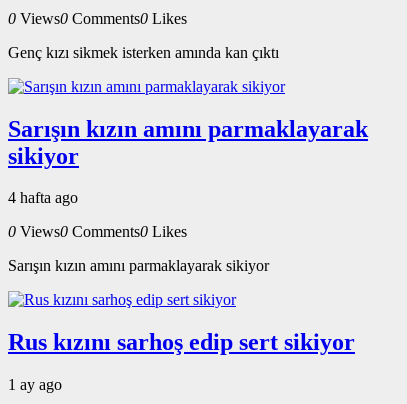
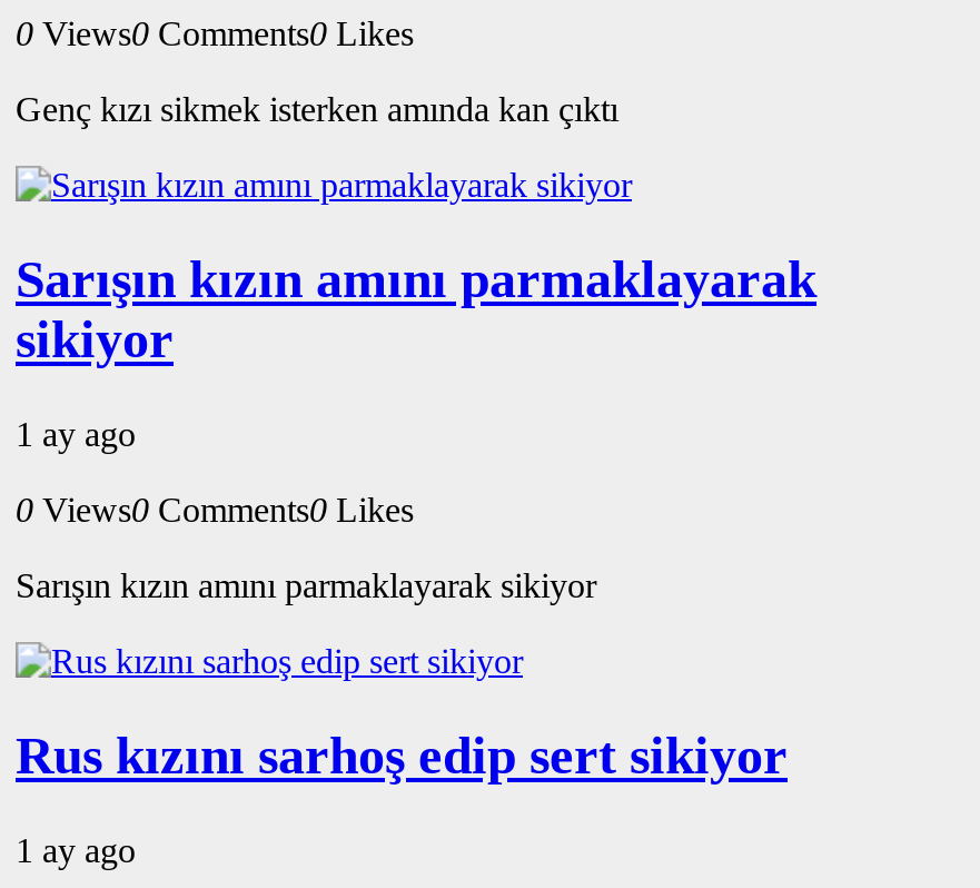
- 4 hafta ago
+ 1 ay ago
